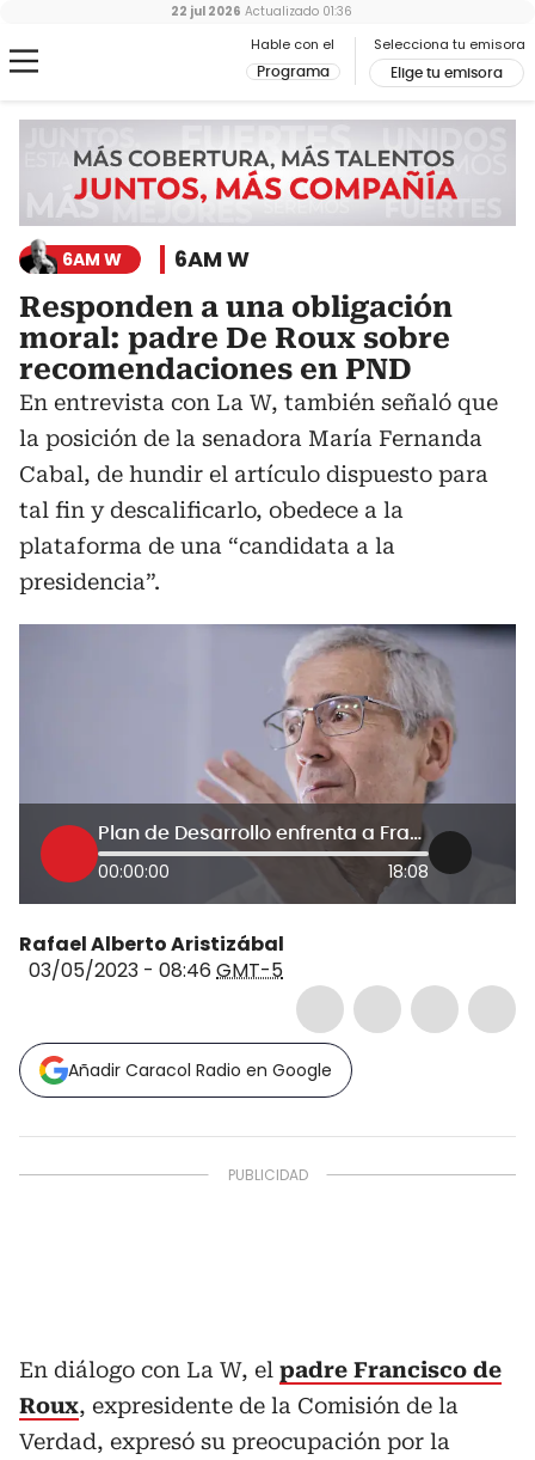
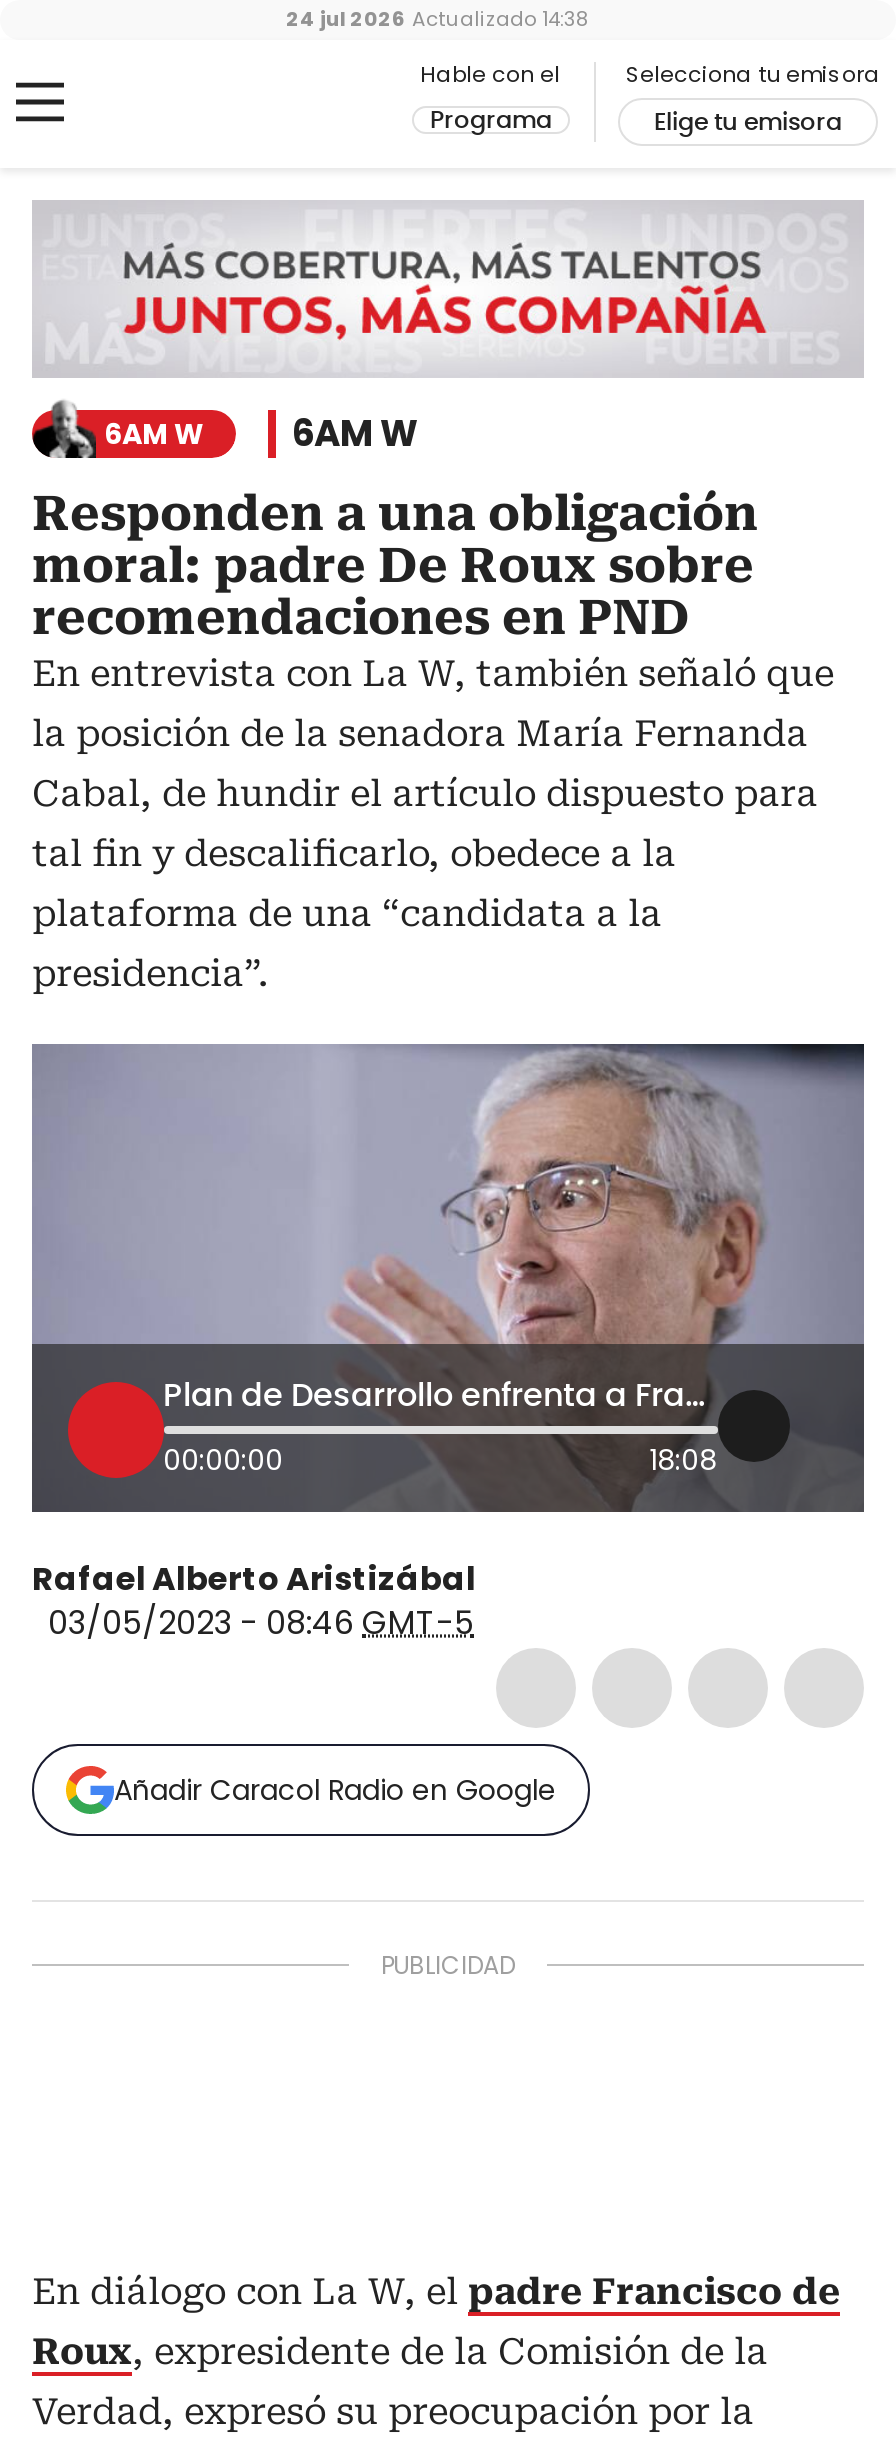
- 22 jul 2026 Actualizado 01:36
+ 24 jul 2026 Actualizado 14:38
